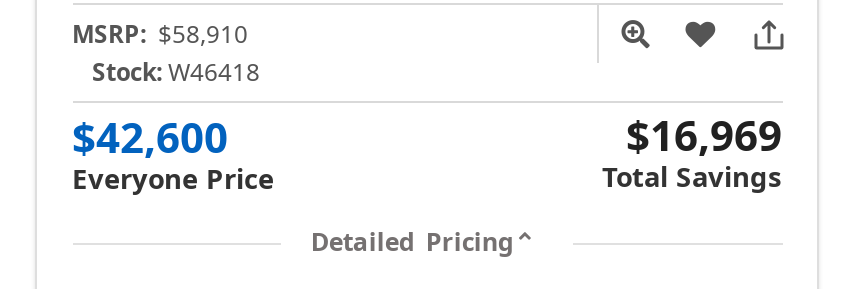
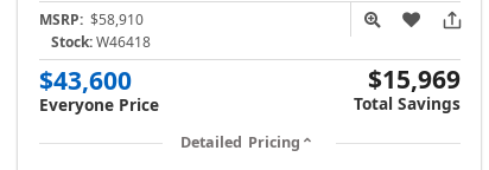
- $42,600
+ $43,600

- $16,969
+ $15,969
